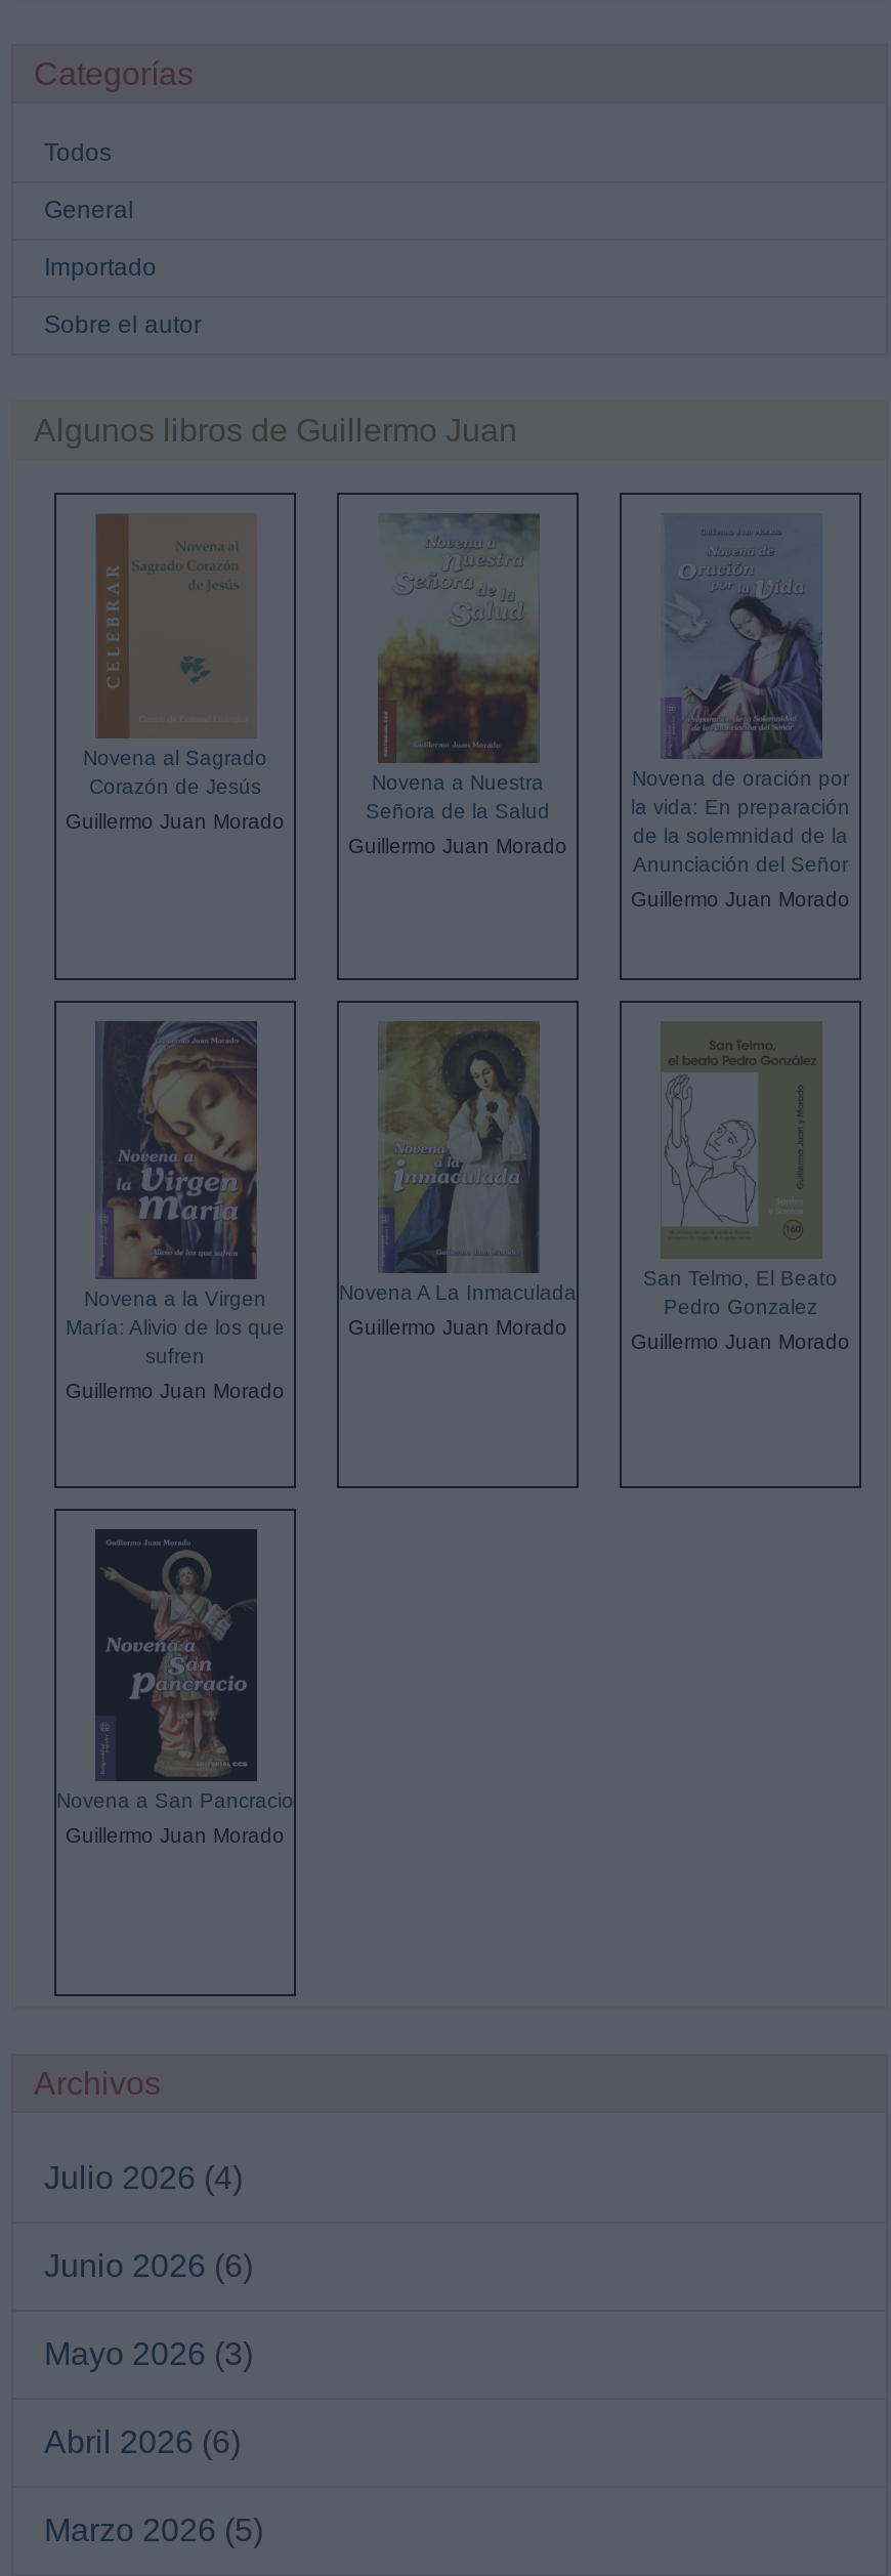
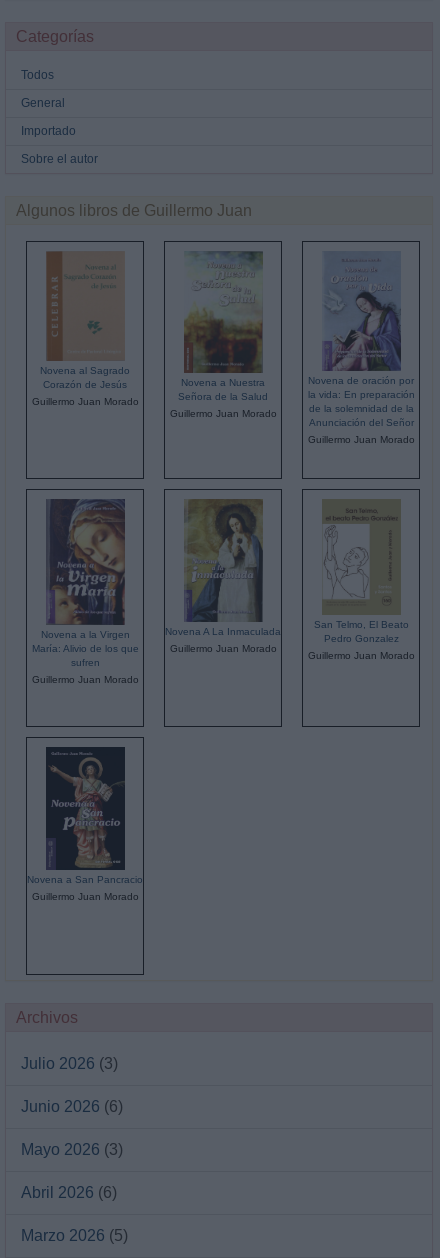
- Julio 2026 (4)
+ Julio 2026 (3)
